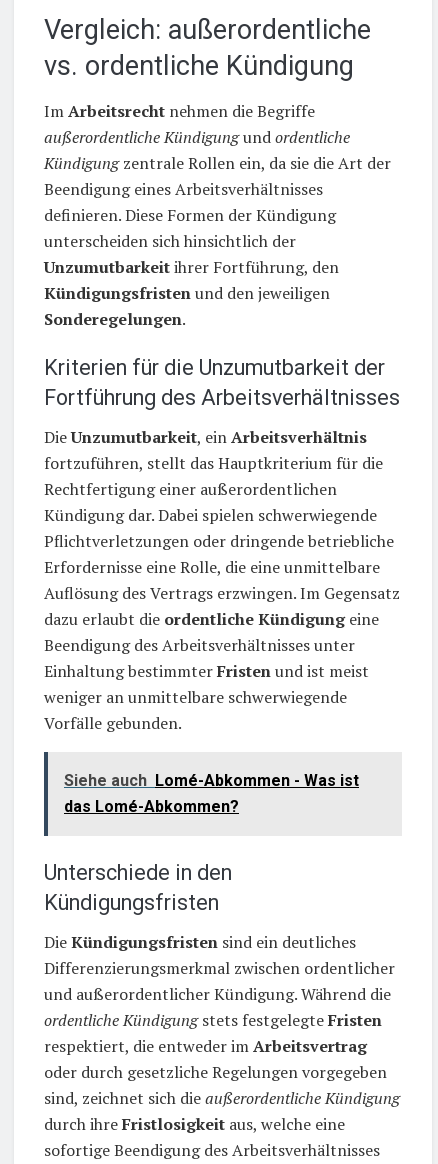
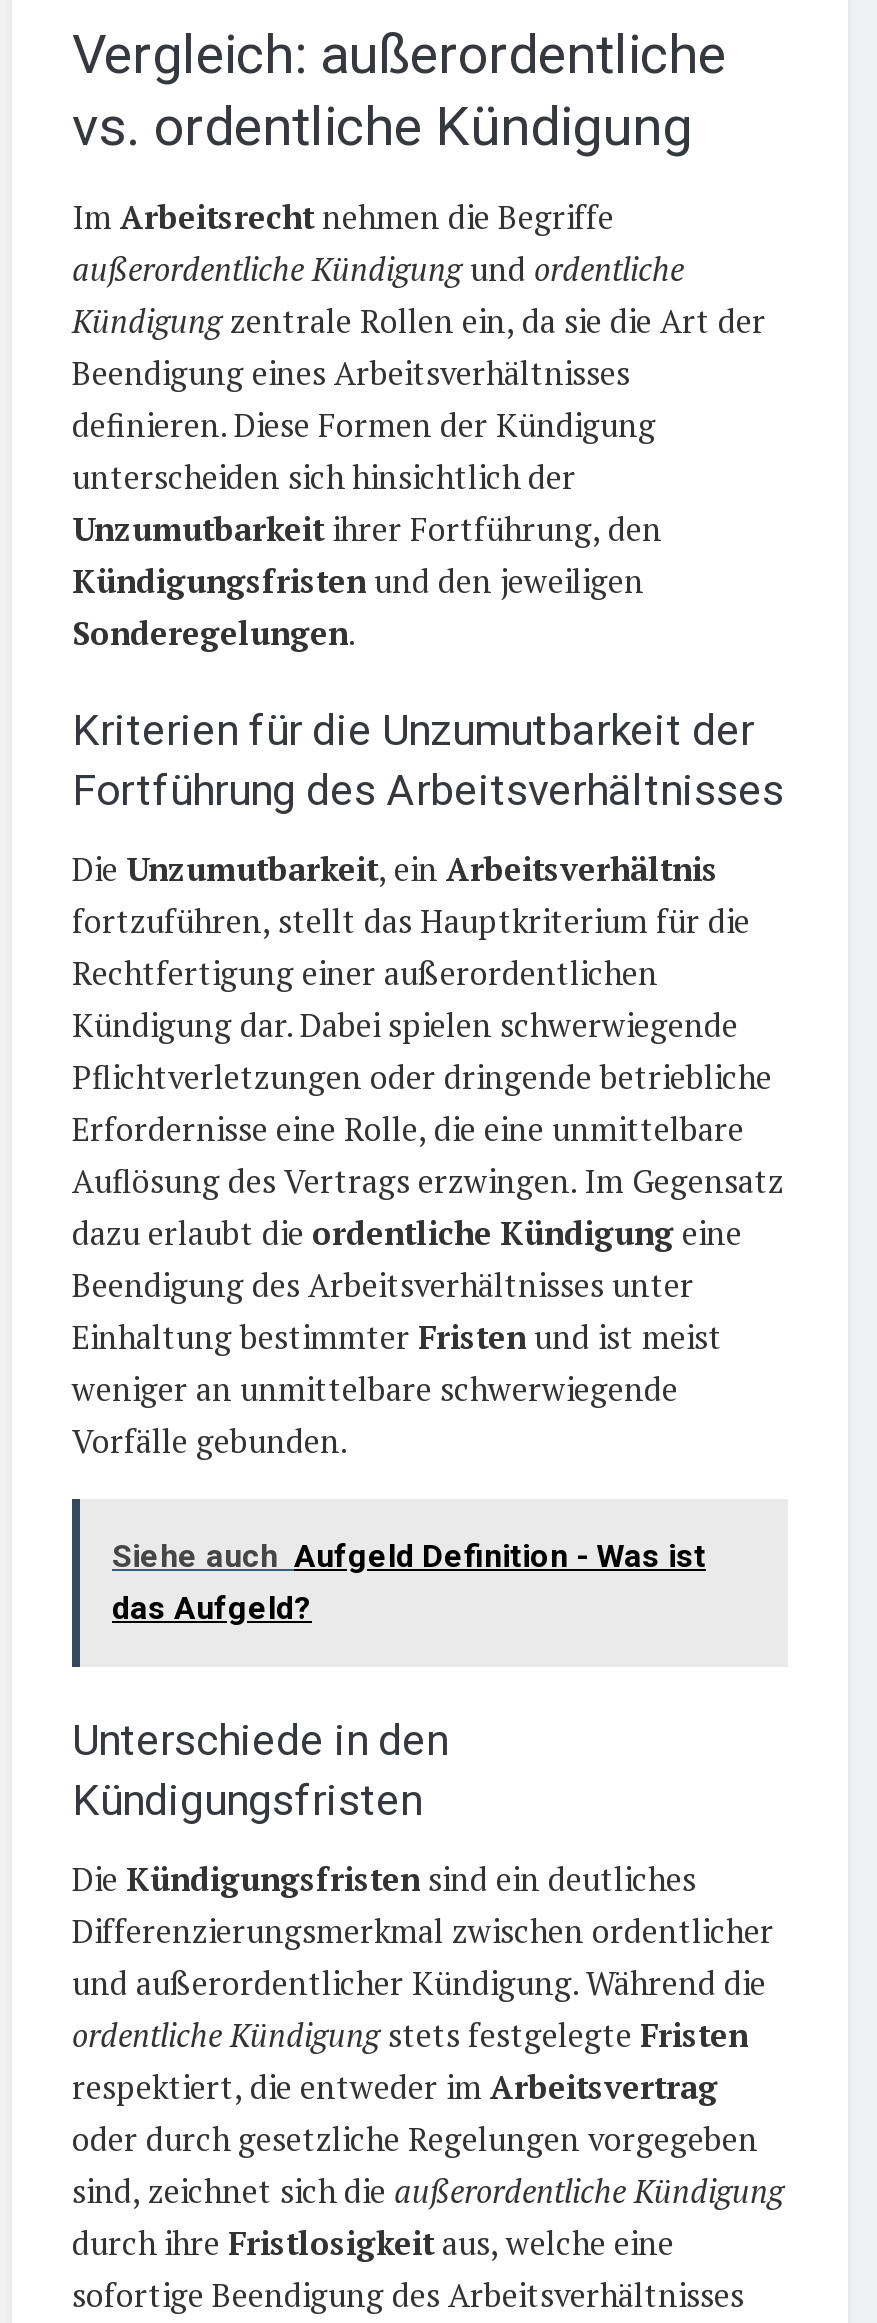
- Siehe auch Lomé-Abkommen - Was ist
- das Lomé-Abkommen?
+ Siehe auch Aufgeld Definition - Was ist
+ das Aufgeld?
